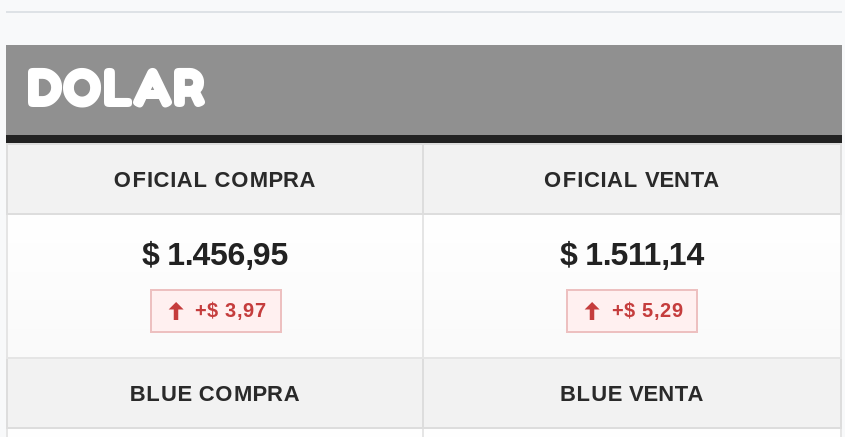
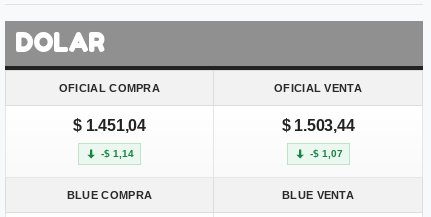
- $ 1.456,95
+ $ 1.451,04

- $ 1.511,14
+ $ 1.503,44

- +$ 3,97
+ -$ 1,14

- +$ 5,29
+ -$ 1,07
